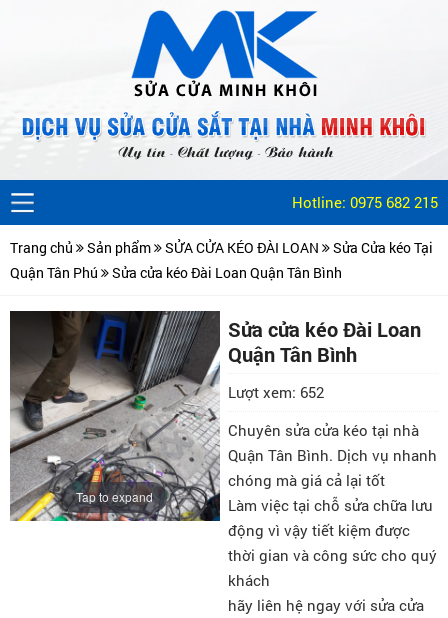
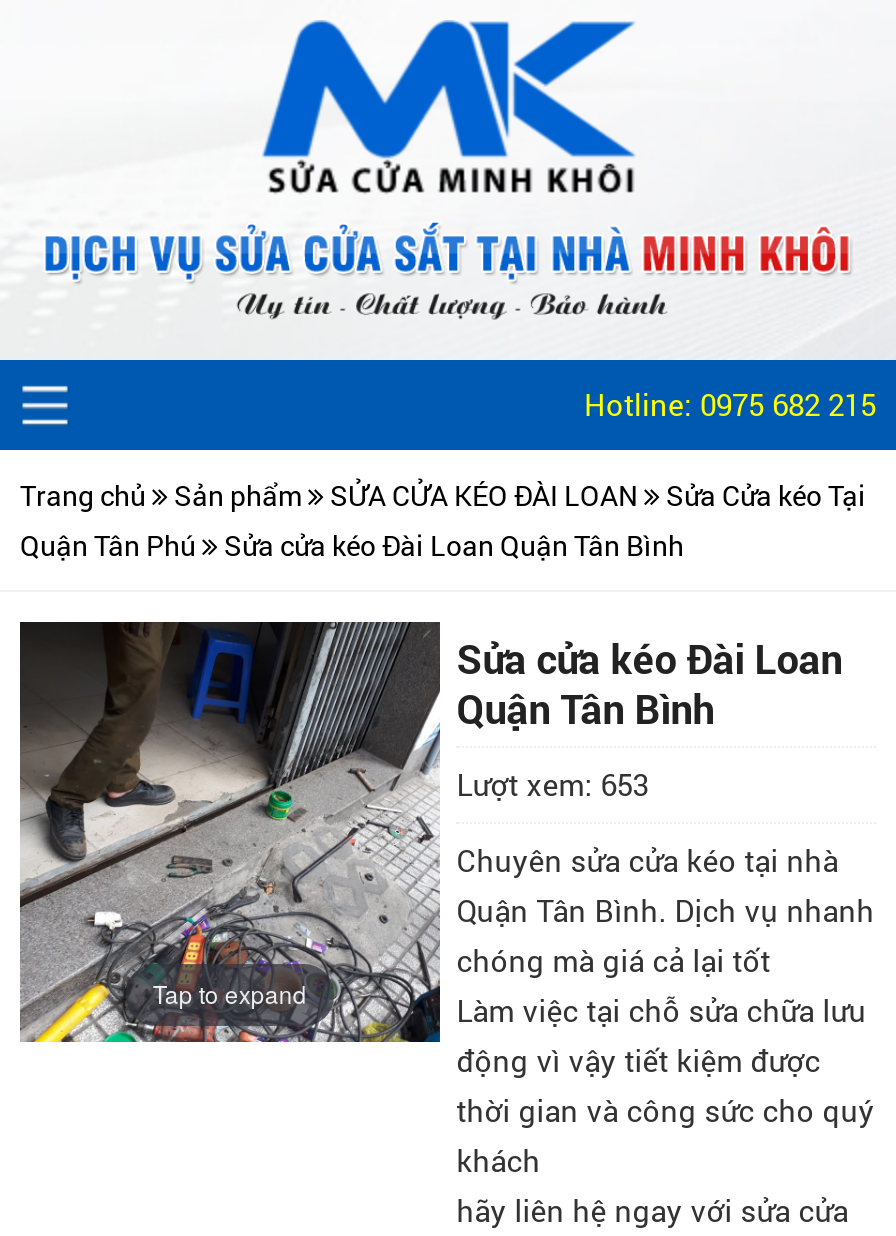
- Lượt xem: 652
+ Lượt xem: 653
